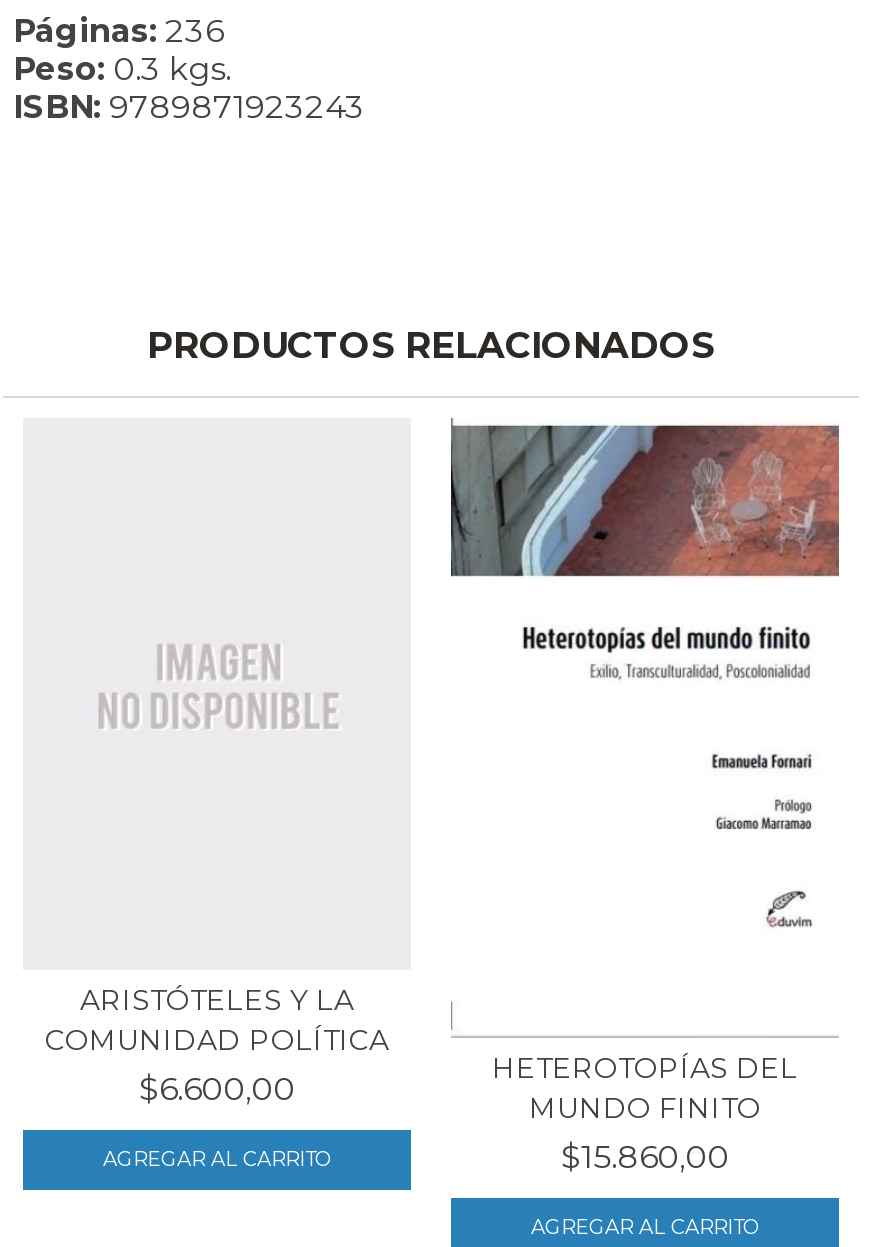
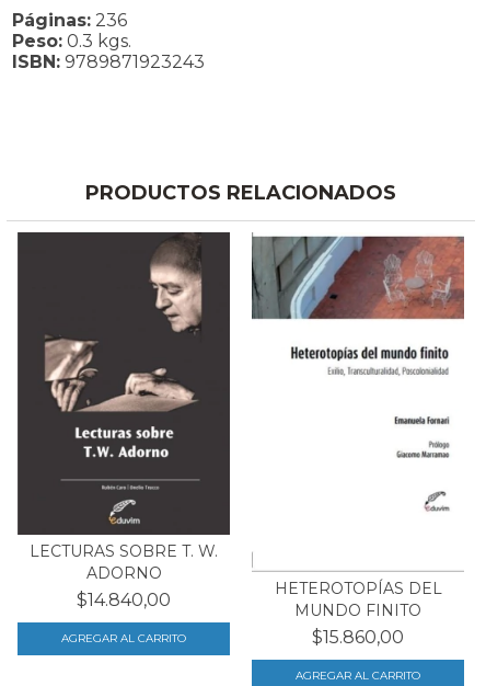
+ [image]

- ARISTÓTELES Y LA
- COMUNIDAD POLÍTICA
- $6.600,00
+ LECTURAS SOBRE T. W.
+ ADORNO
+ $14.840,00
